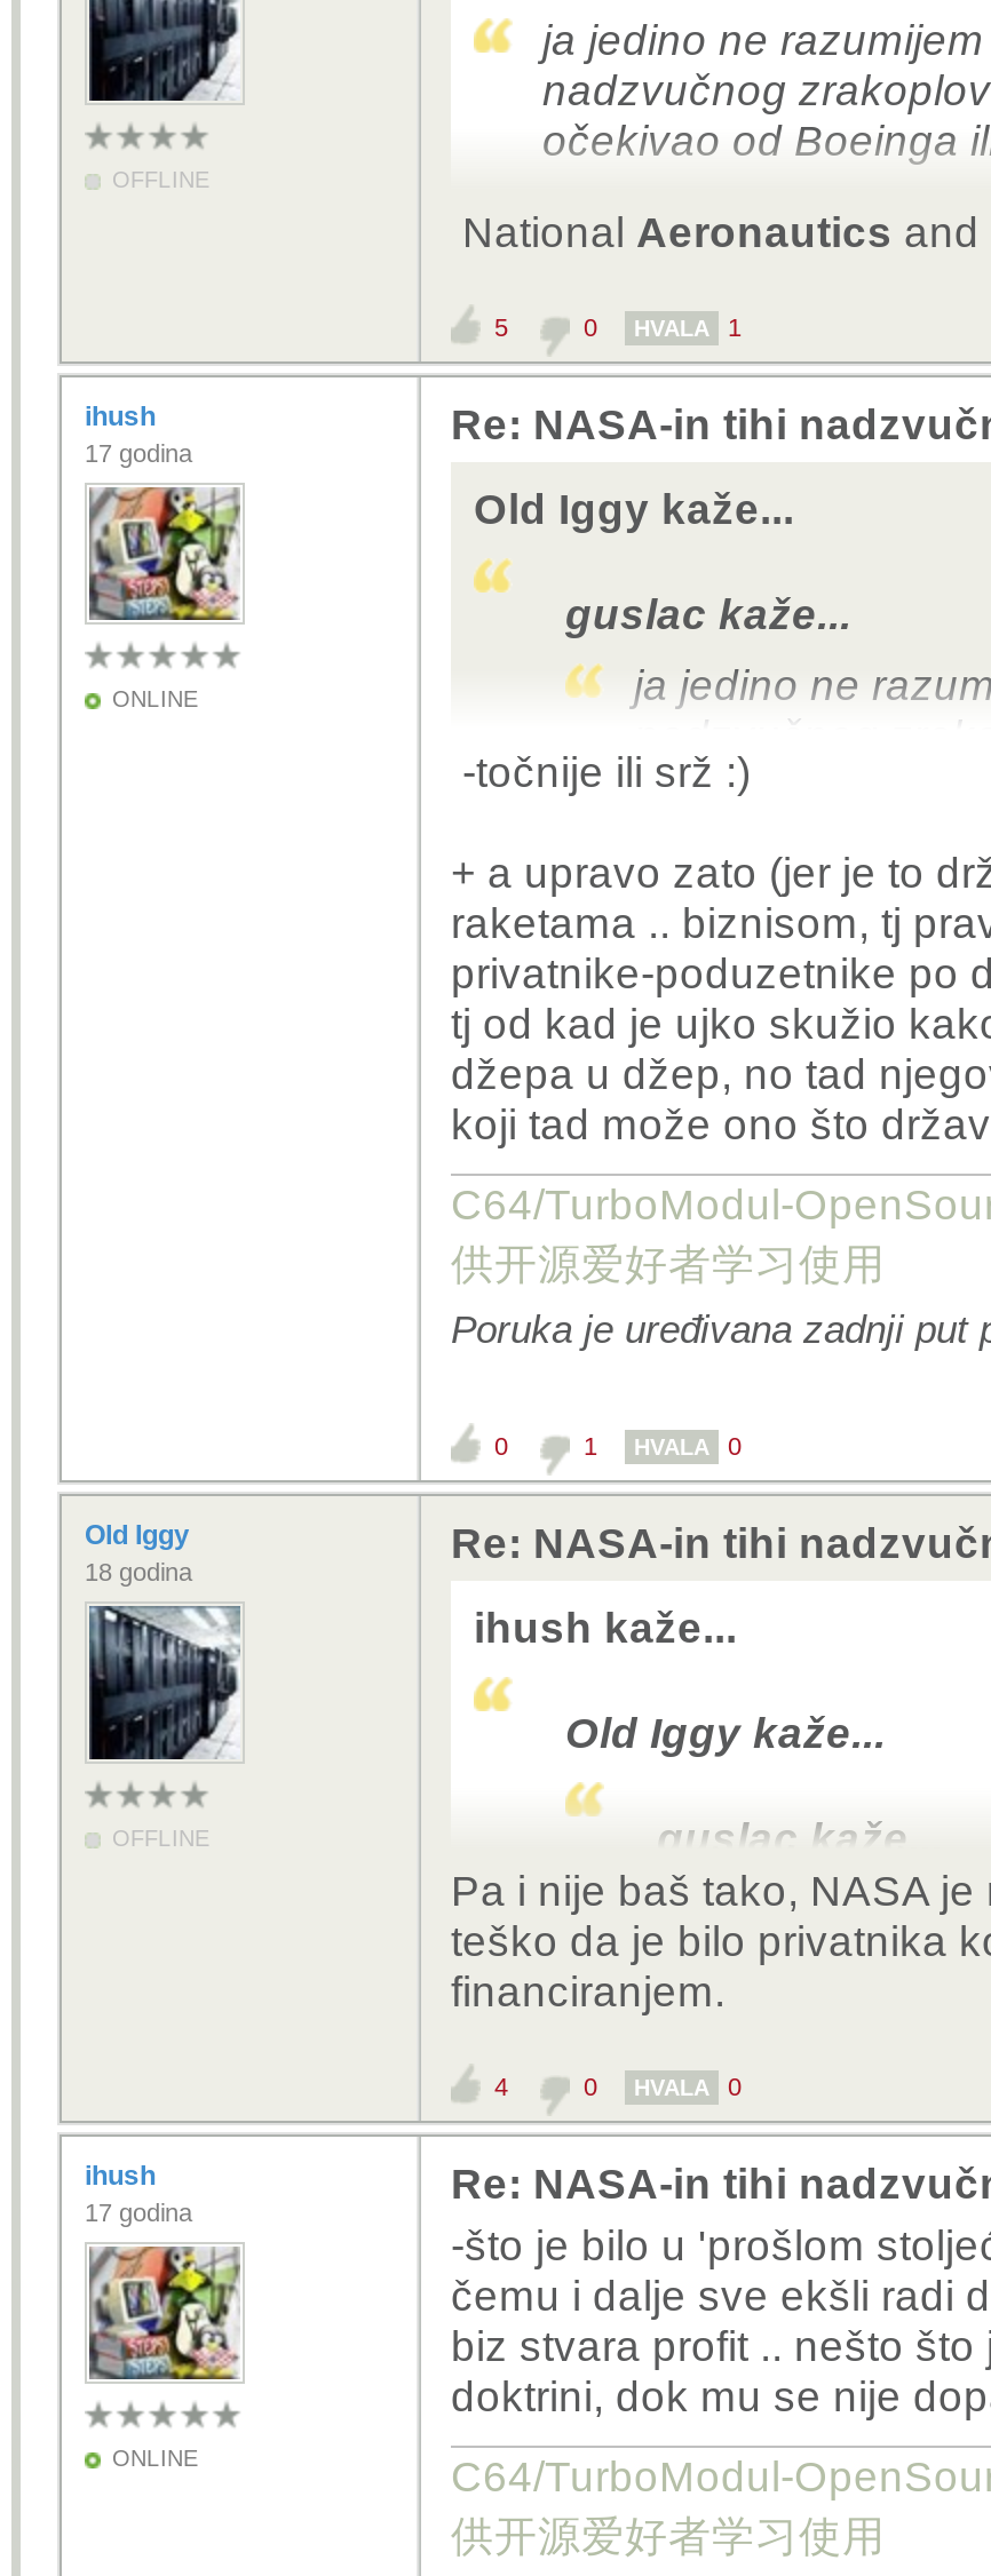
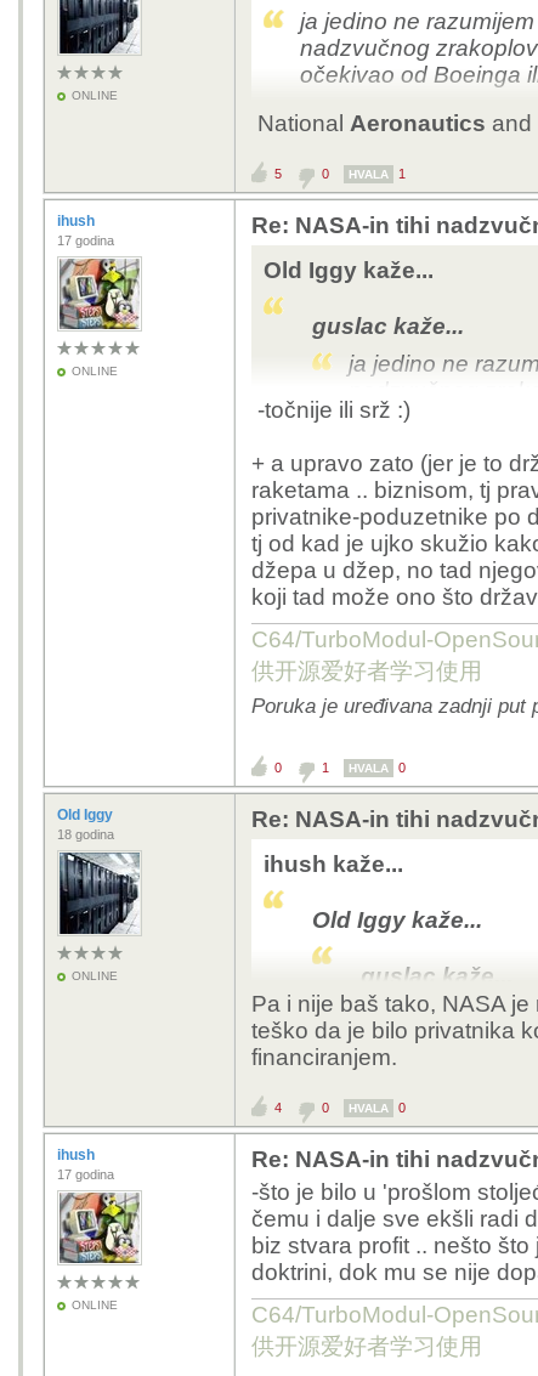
- OFFLINE
+ ONLINE

- OFFLINE
+ ONLINE
